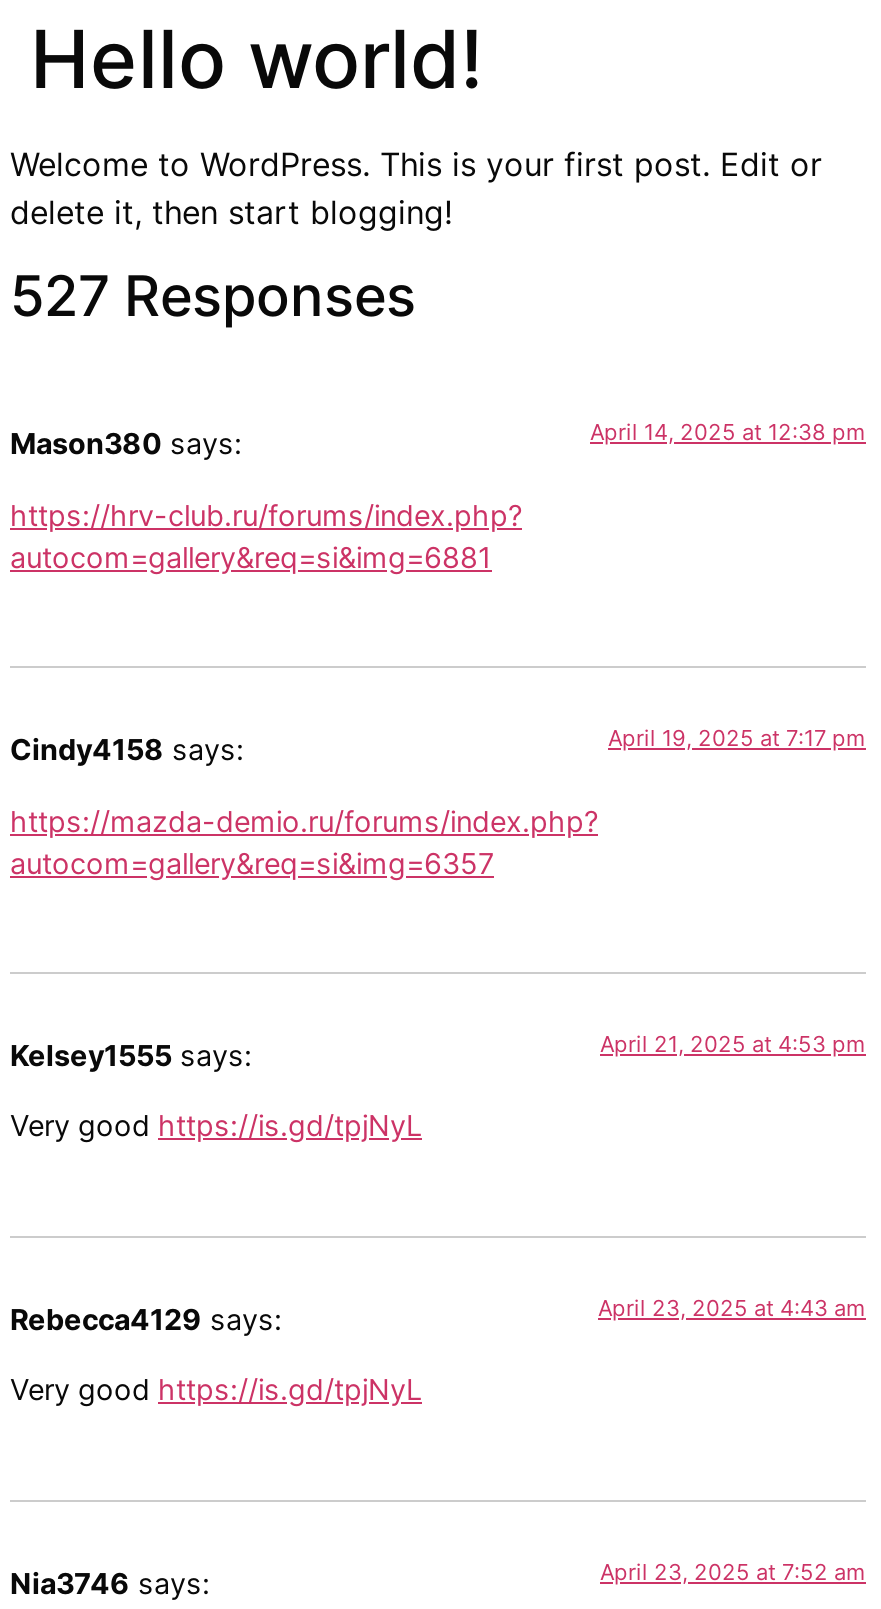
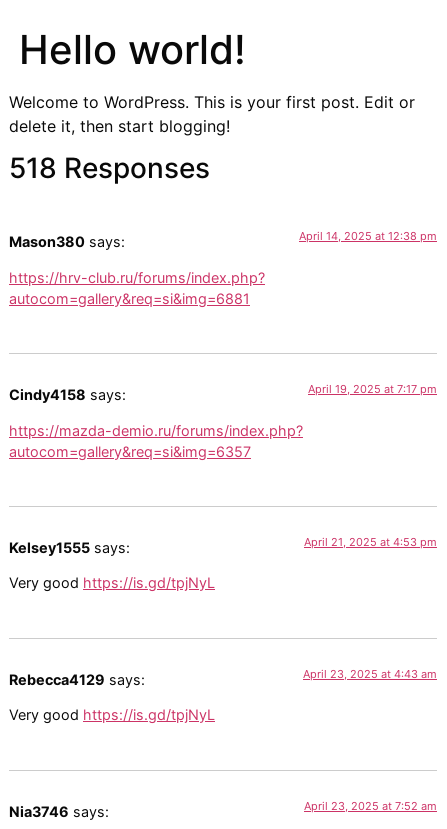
- 527 Responses
+ 518 Responses
